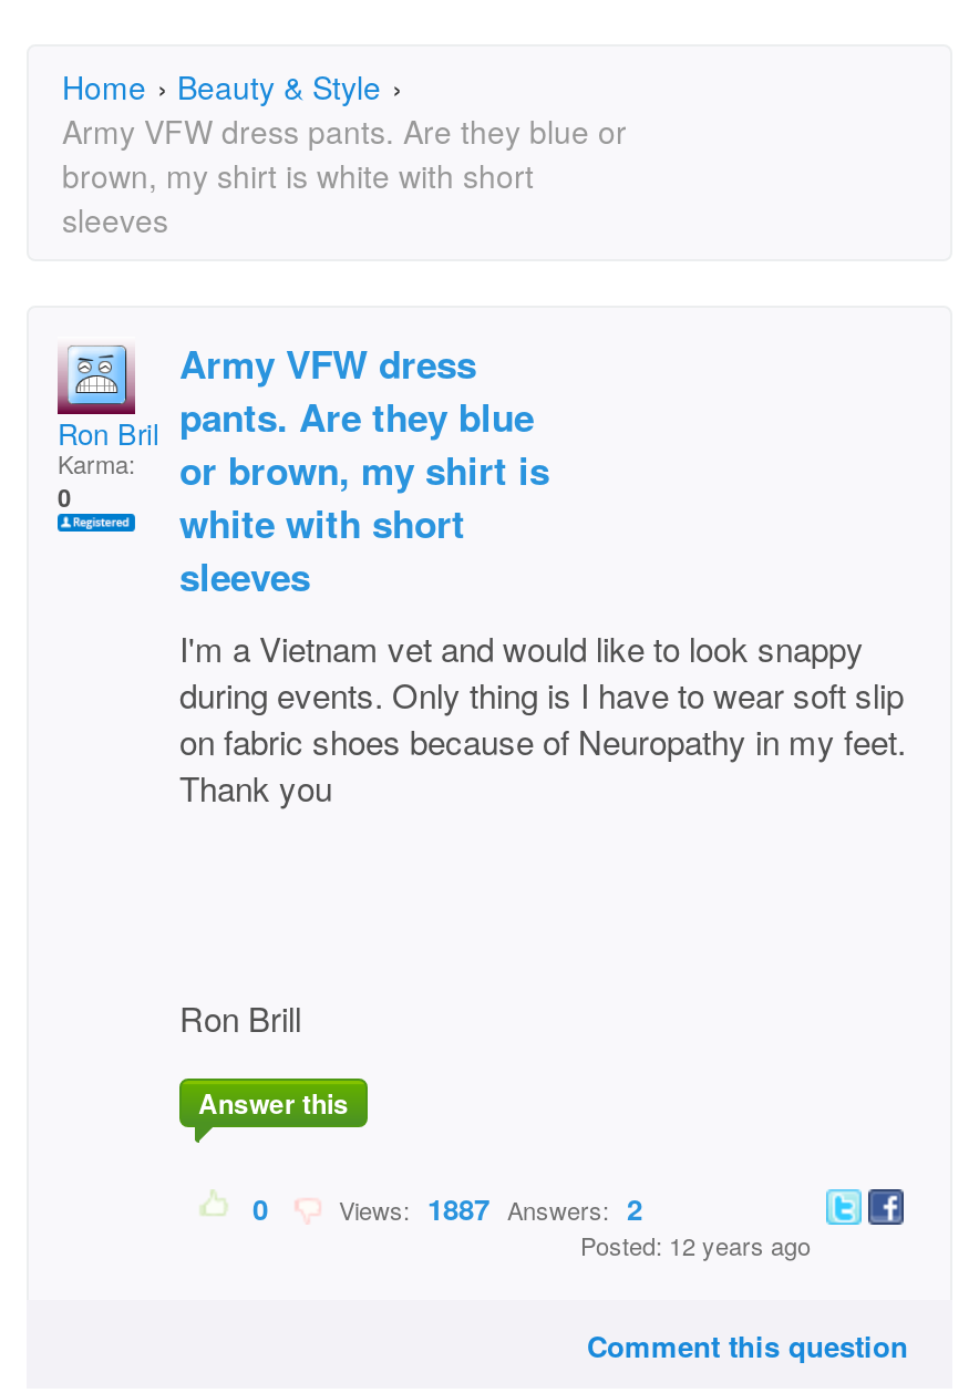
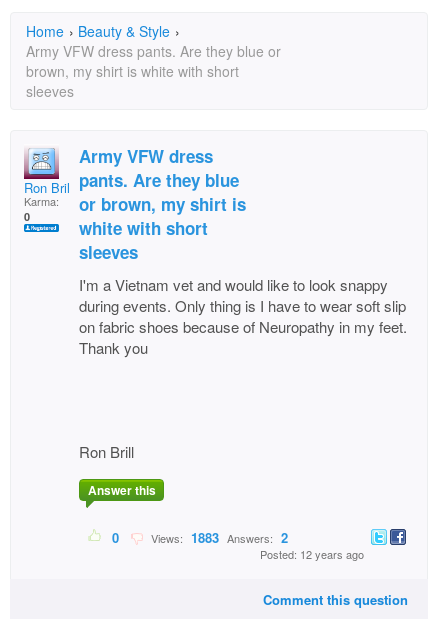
- Views: 1887 Answers: 2
+ Views: 1883 Answers: 2
